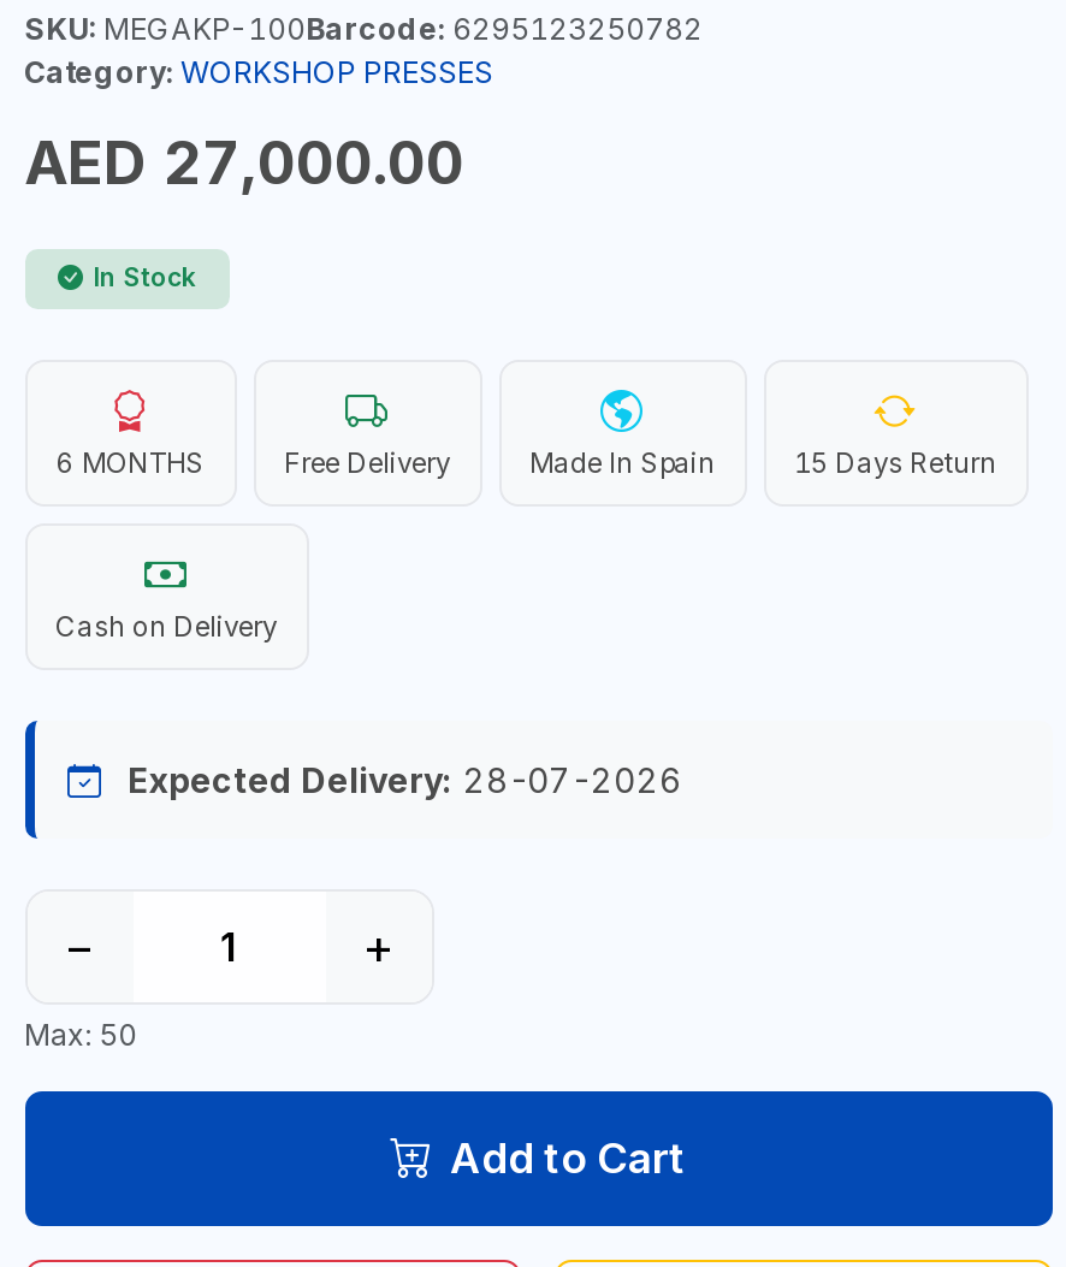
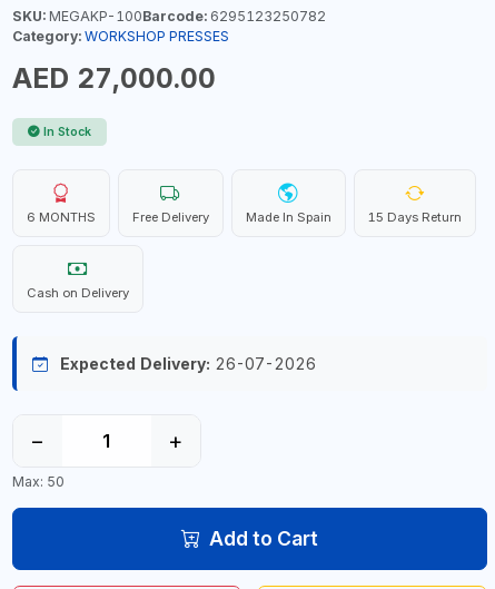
- Expected Delivery: 28-07-2026
+ Expected Delivery: 26-07-2026
